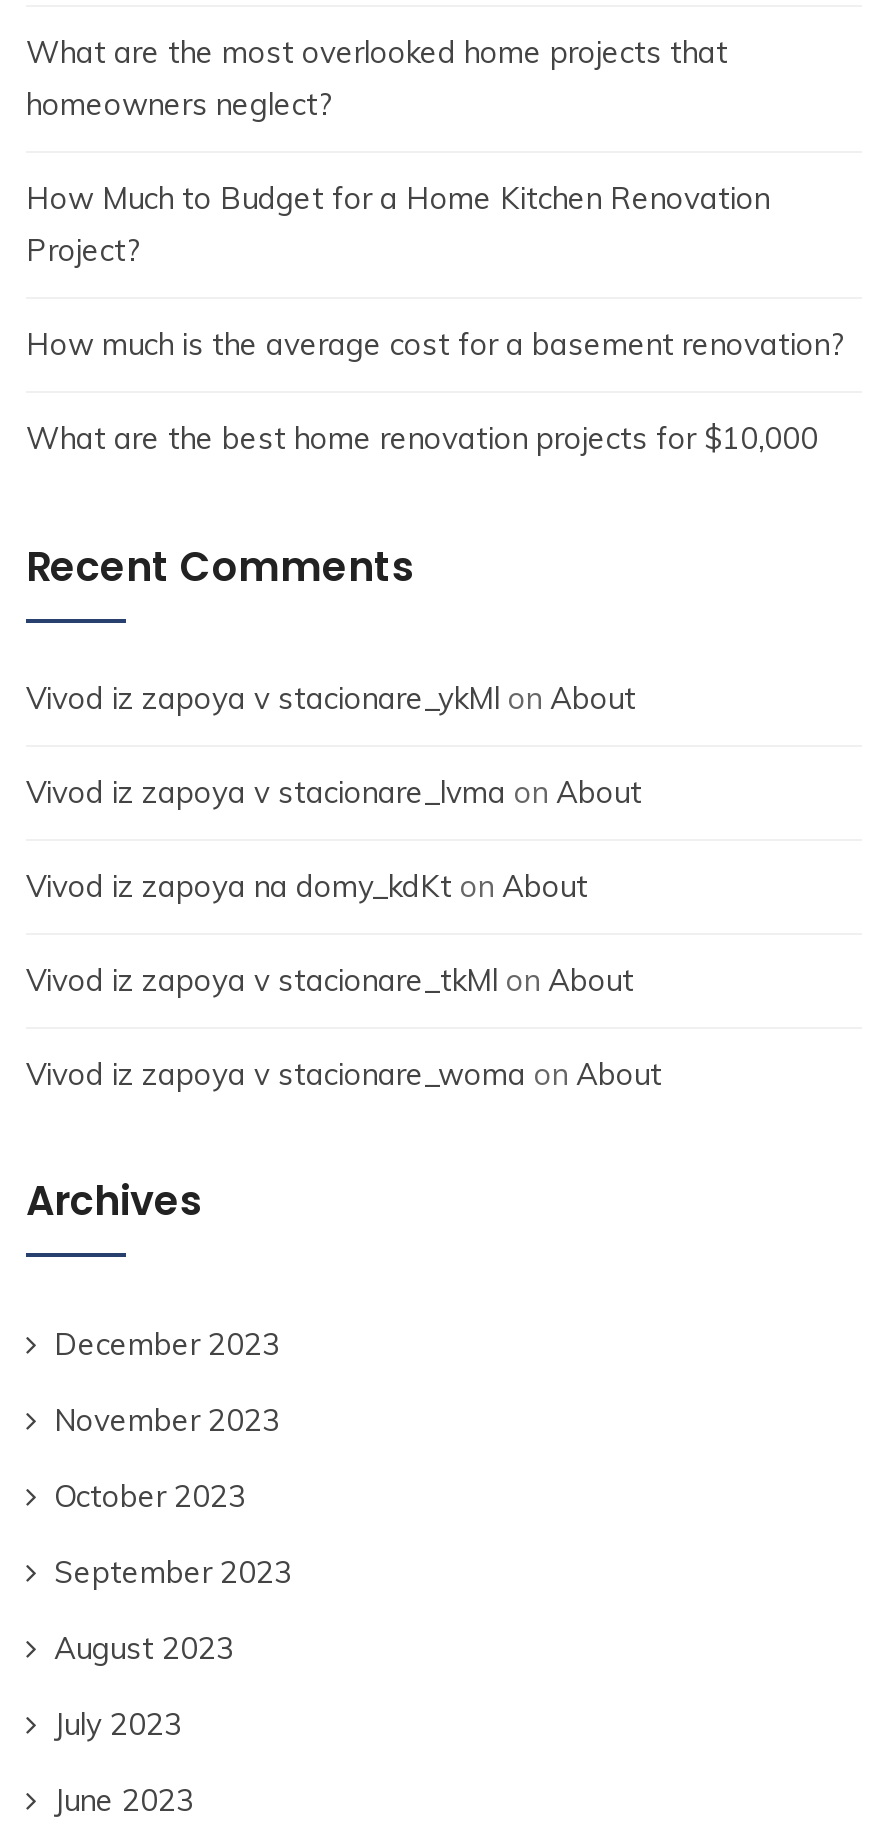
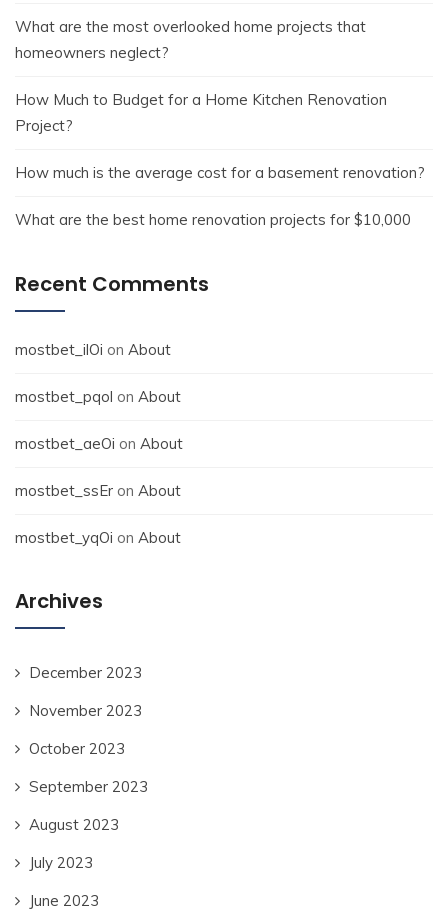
- Vivod iz zapoya v stacionare_ykMl on About
+ mostbet_ilOi on About

- Vivod iz zapoya v stacionare_lvma on About
+ mostbet_pqol on About

- Vivod iz zapoya na domy_kdKt on About
+ mostbet_aeOi on About

- Vivod iz zapoya v stacionare_tkMl on About
+ mostbet_ssEr on About

- Vivod iz zapoya v stacionare_woma on About
+ mostbet_yqOi on About
